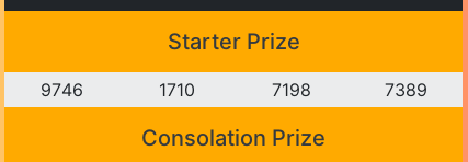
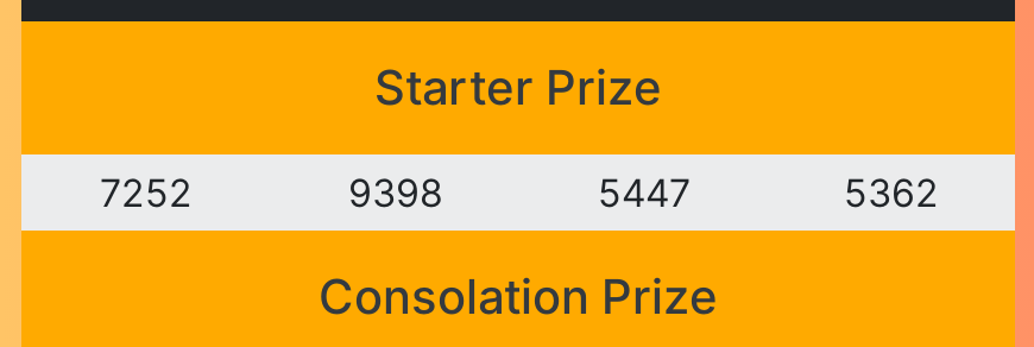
- 9746
+ 7252

- 1710
+ 9398

- 7198
+ 5447

- 7389
+ 5362
